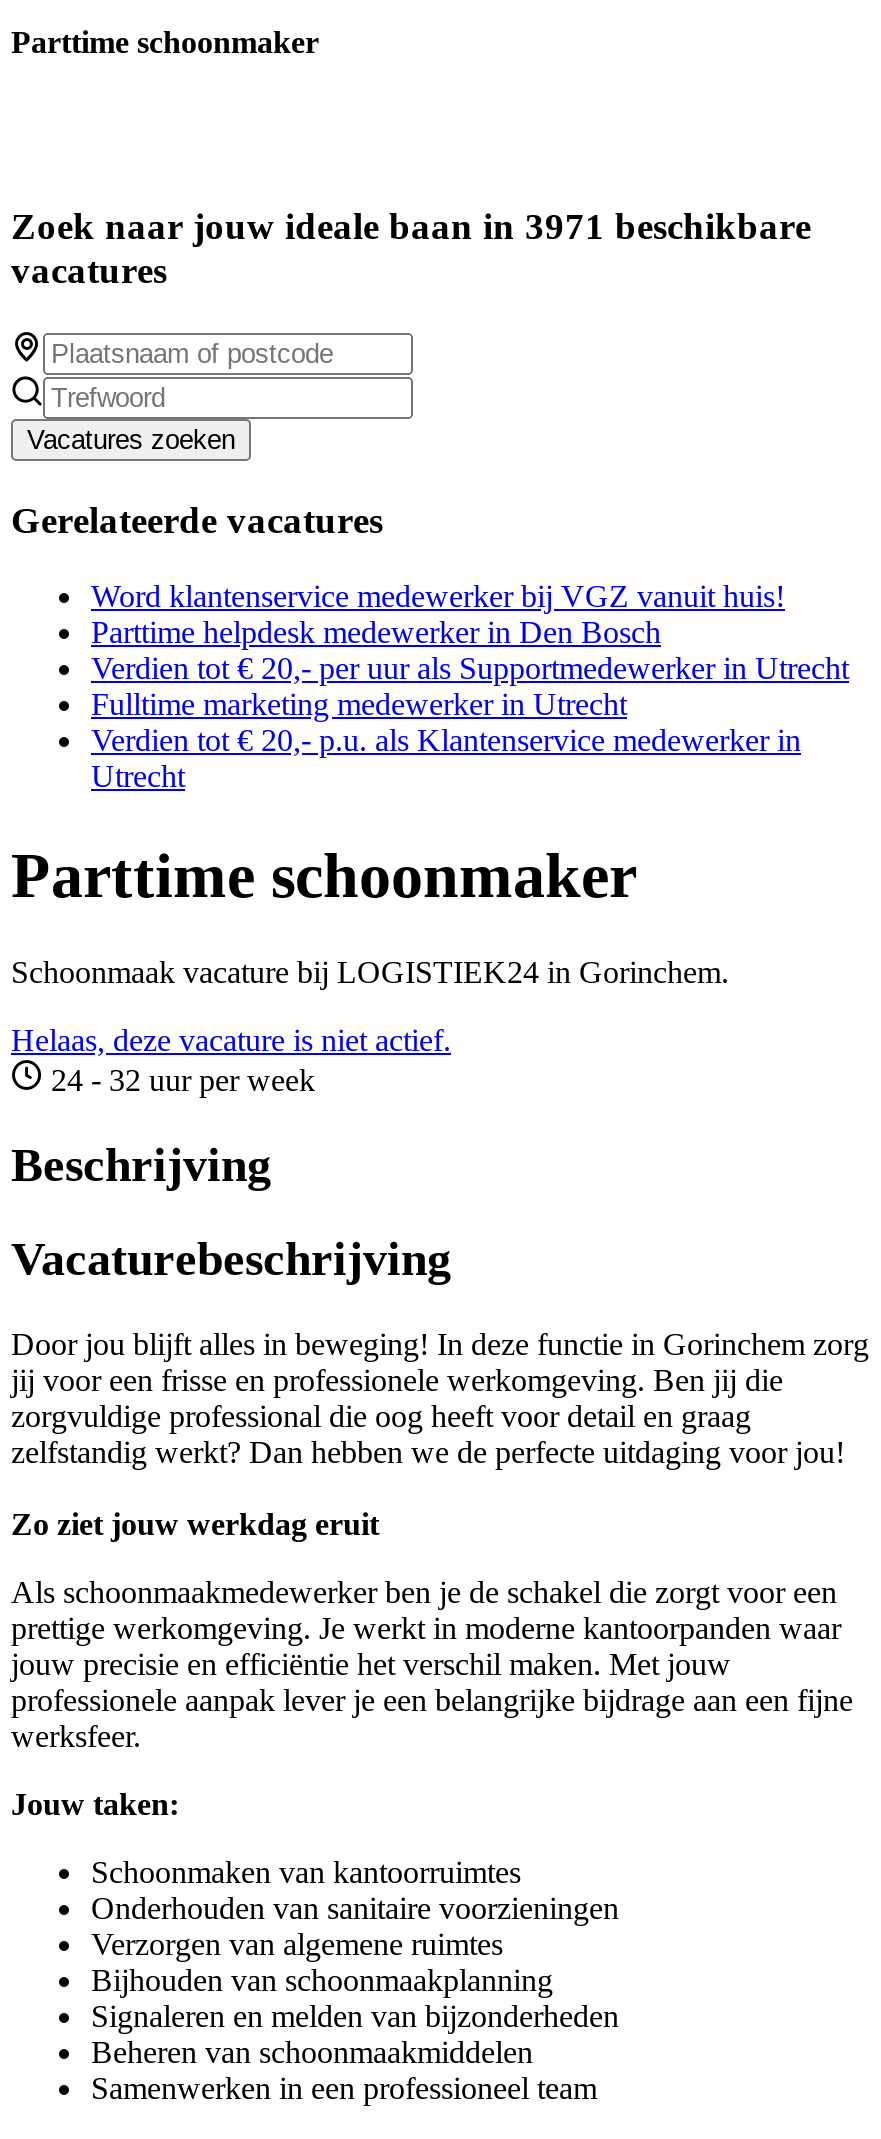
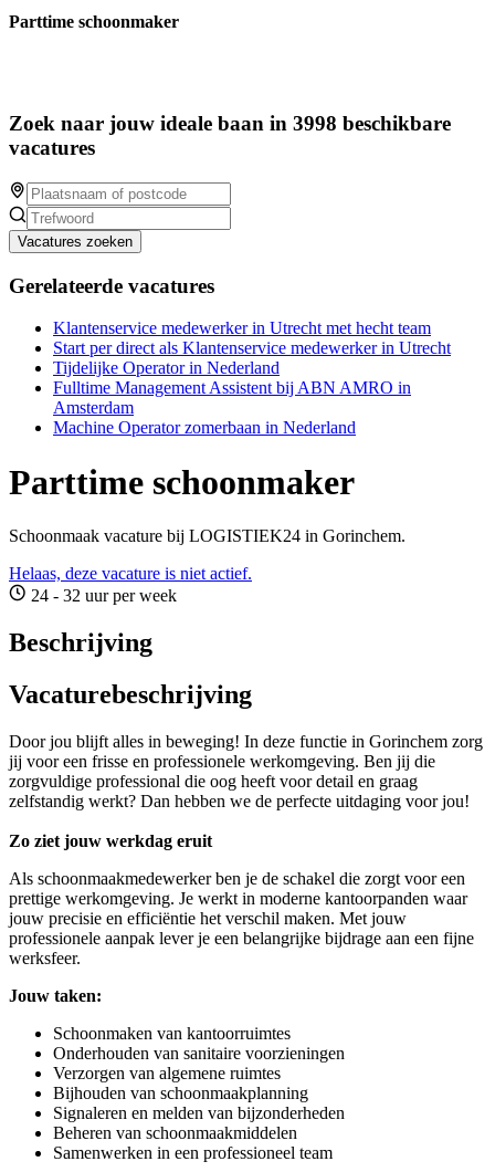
- Zoek naar jouw ideale baan in 3971 beschikbare
+ Zoek naar jouw ideale baan in 3998 beschikbare

- Word klantenservice medewerker bij VGZ vanuit huis!
- Parttime helpdesk medewerker in Den Bosch
- Verdien tot € 20,- per uur als Supportmedewerker in Utrecht
- Fulltime marketing medewerker in Utrecht
- Verdien tot € 20,- p.u. als Klantenservice medewerker in
- Utrecht
+ Klantenservice medewerker in Utrecht met hecht team
+ Start per direct als Klantenservice medewerker in Utrecht
+ Tijdelijke Operator in Nederland
+ Fulltime Management Assistent bij ABN AMRO in
+ Amsterdam
+ Machine Operator zomerbaan in Nederland
